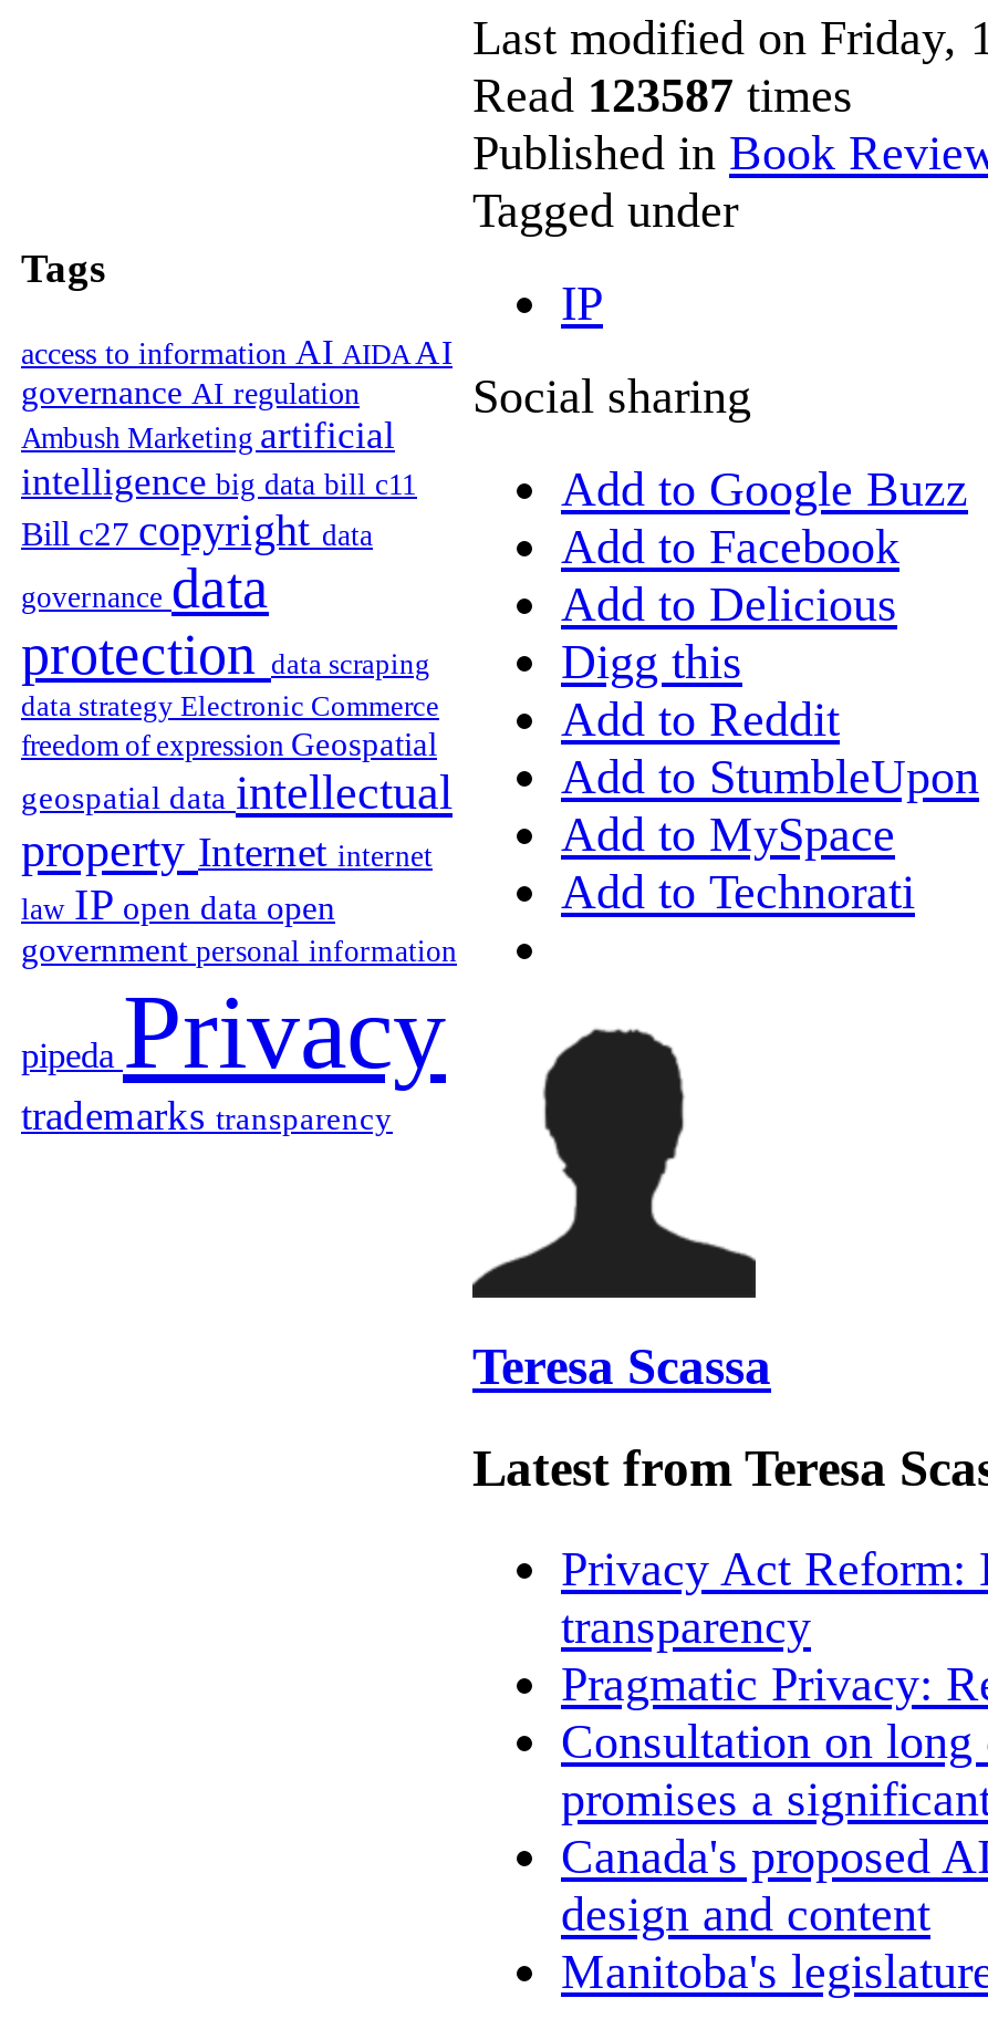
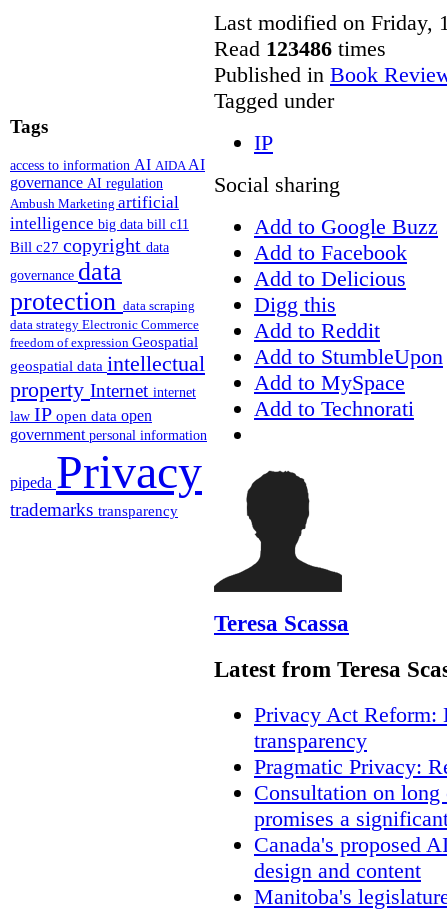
- Read 123587 times
+ Read 123486 times
